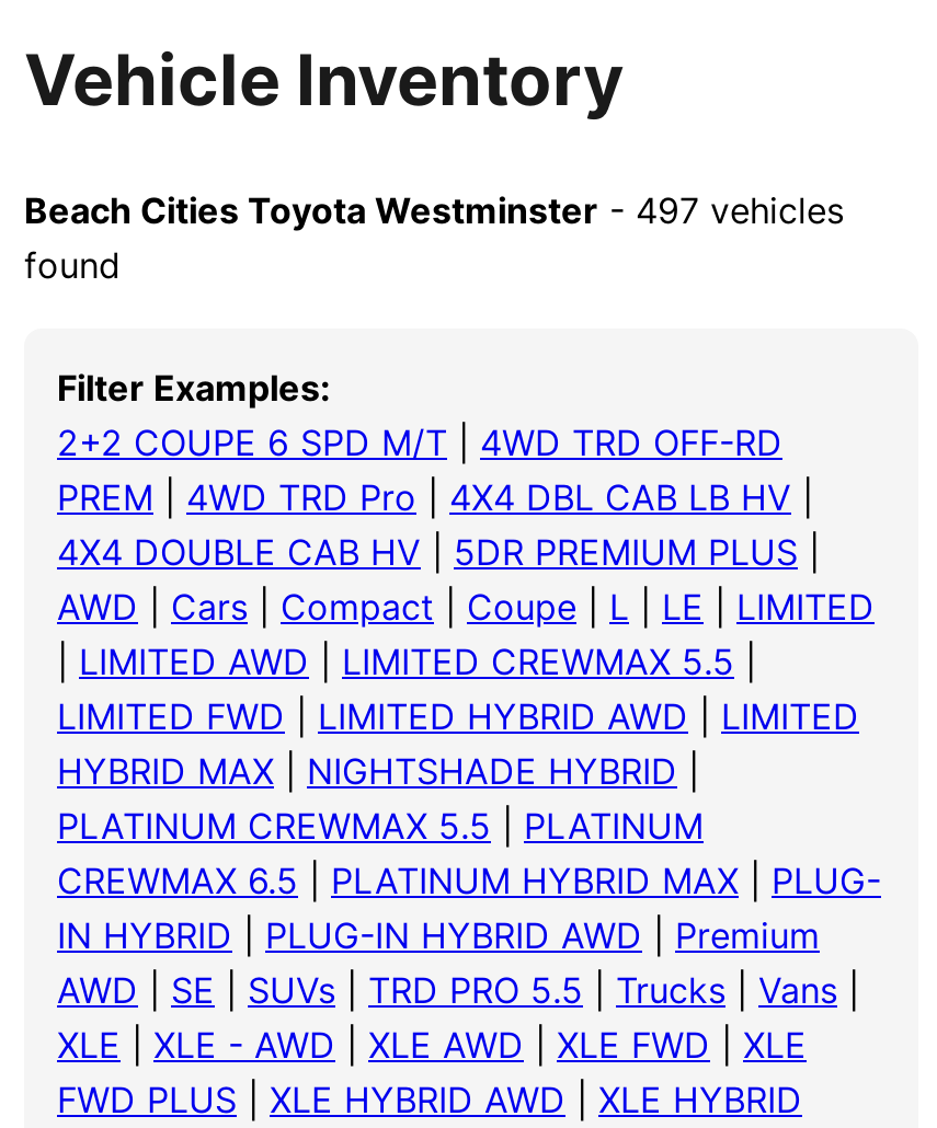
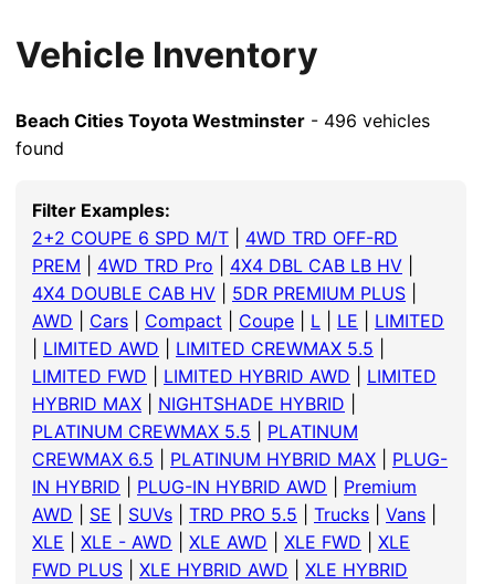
- Beach Cities Toyota Westminster - 497 vehicles
+ Beach Cities Toyota Westminster - 496 vehicles
